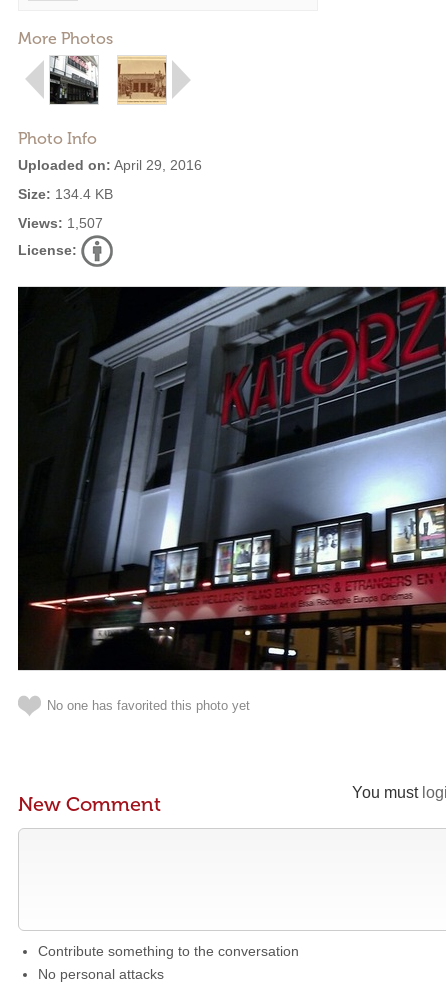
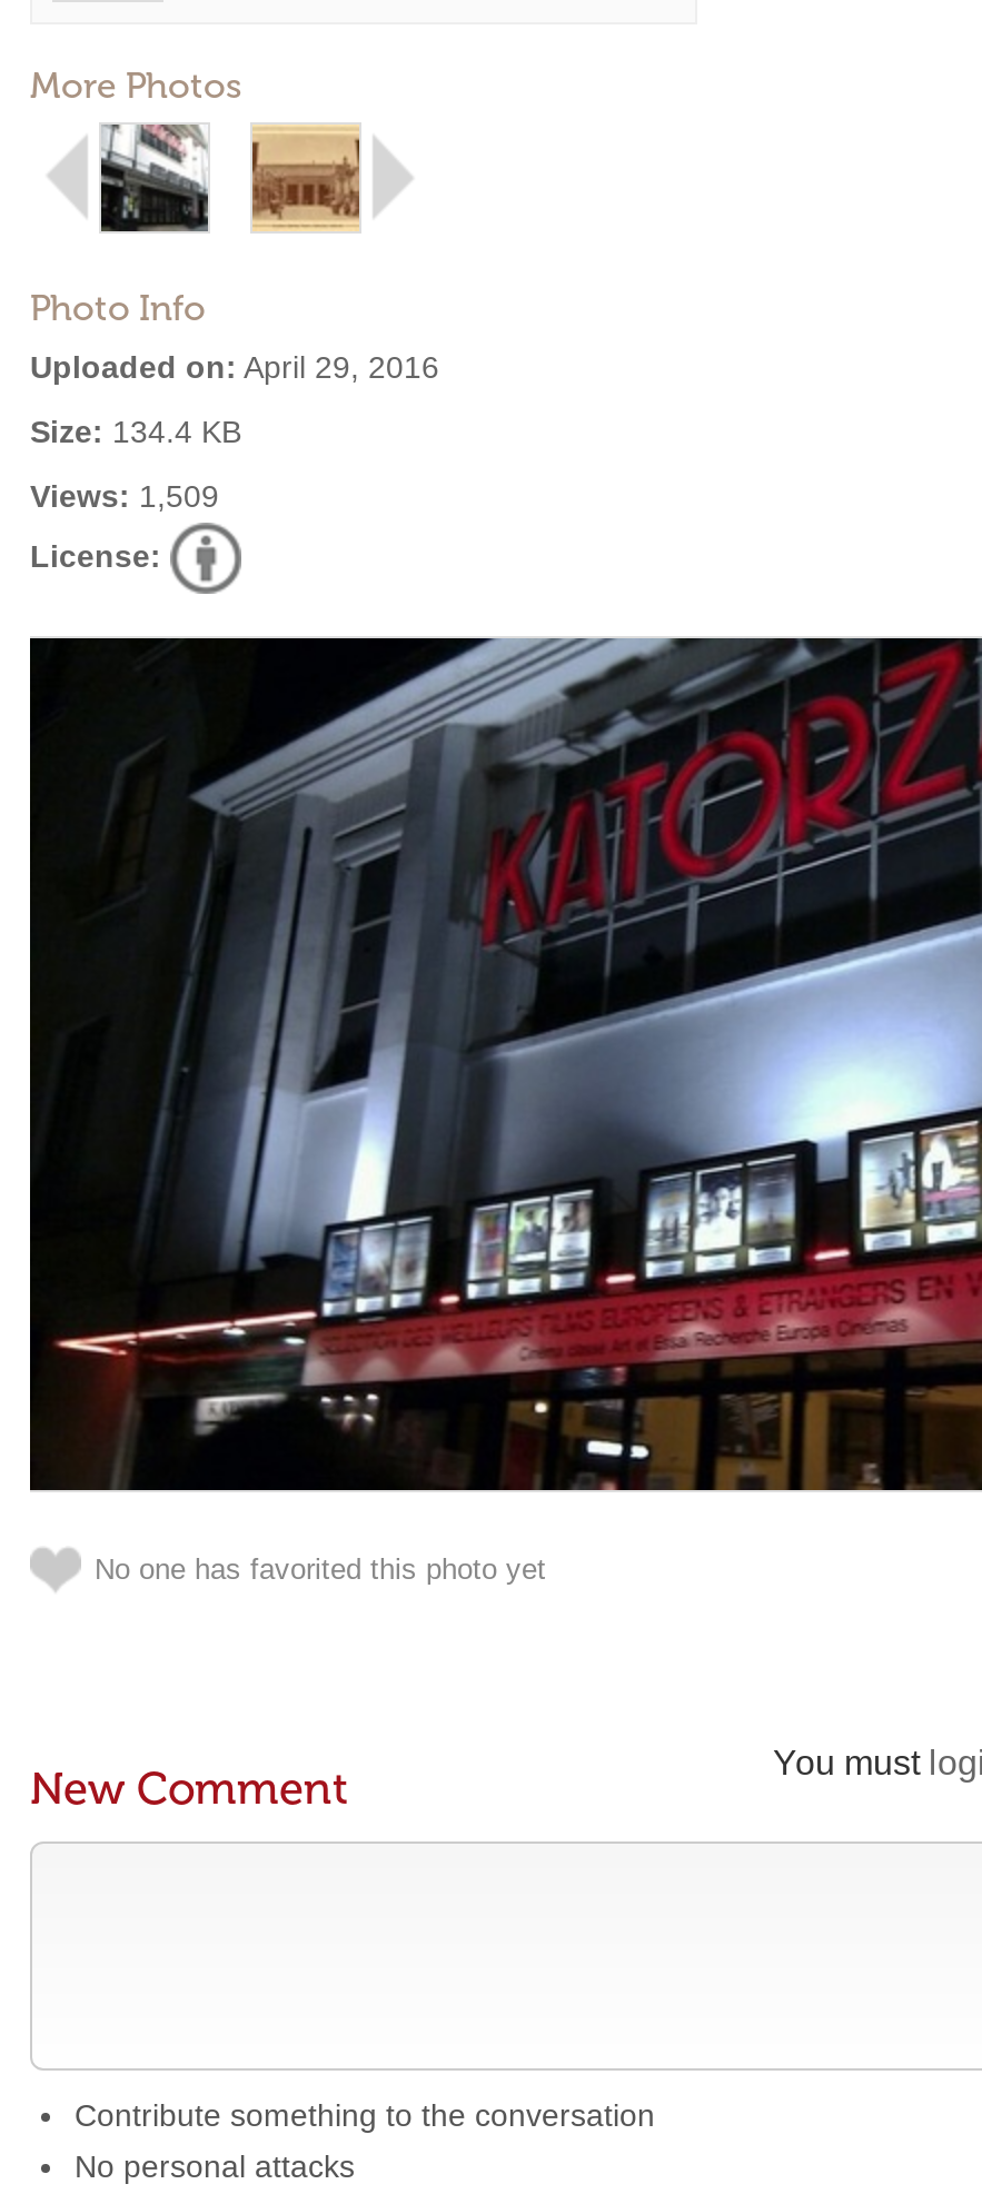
- Views: 1,507
+ Views: 1,509
